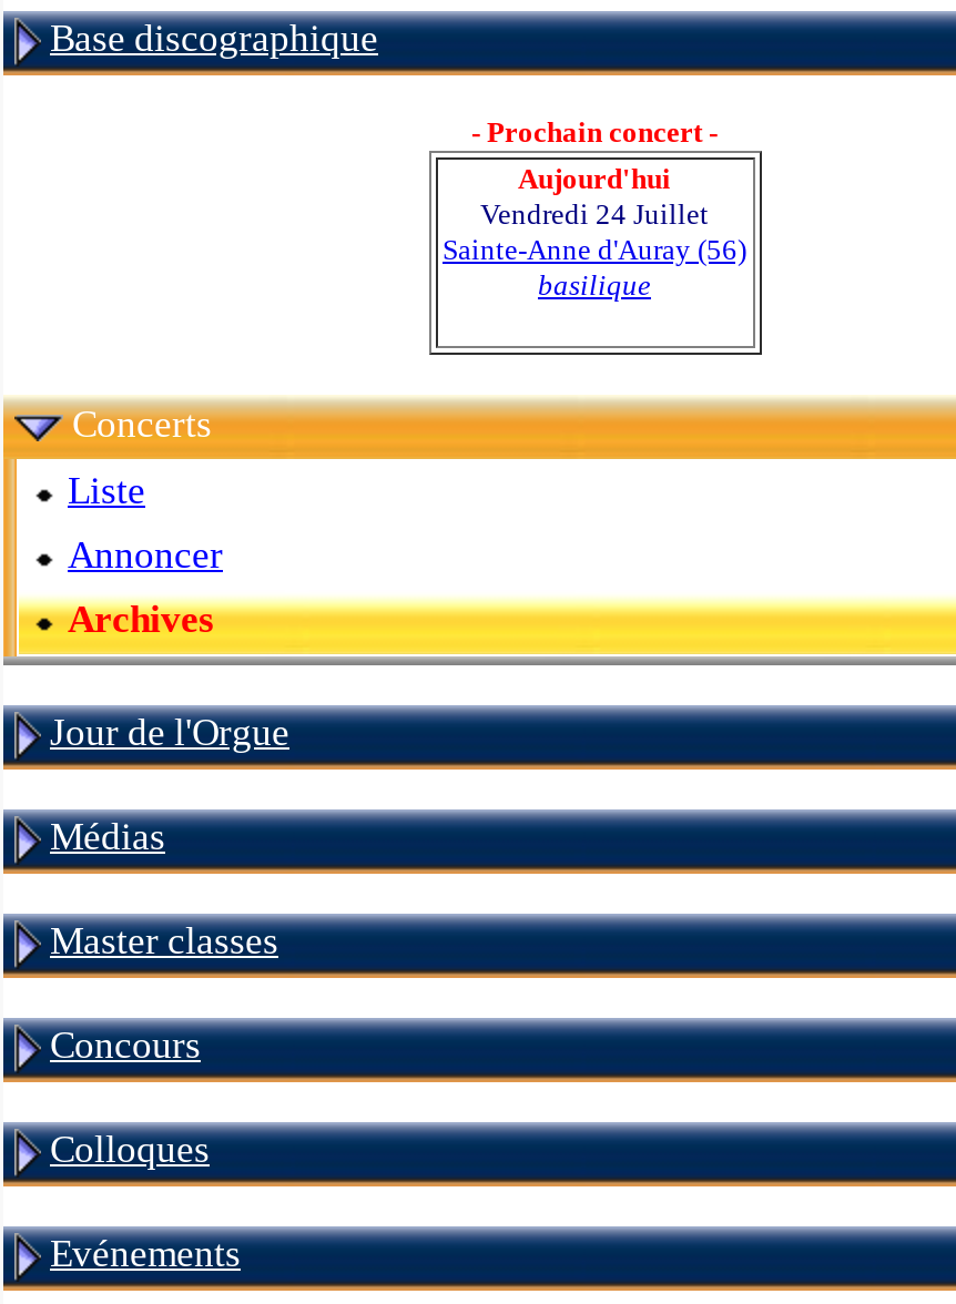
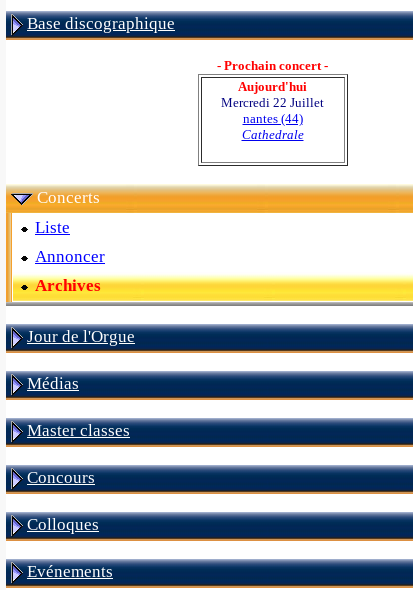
- Vendredi 24 Juillet
- Sainte-Anne d'Auray (56)
- basilique
+ Mercredi 22 Juillet
+ nantes (44)
+ Cathedrale
